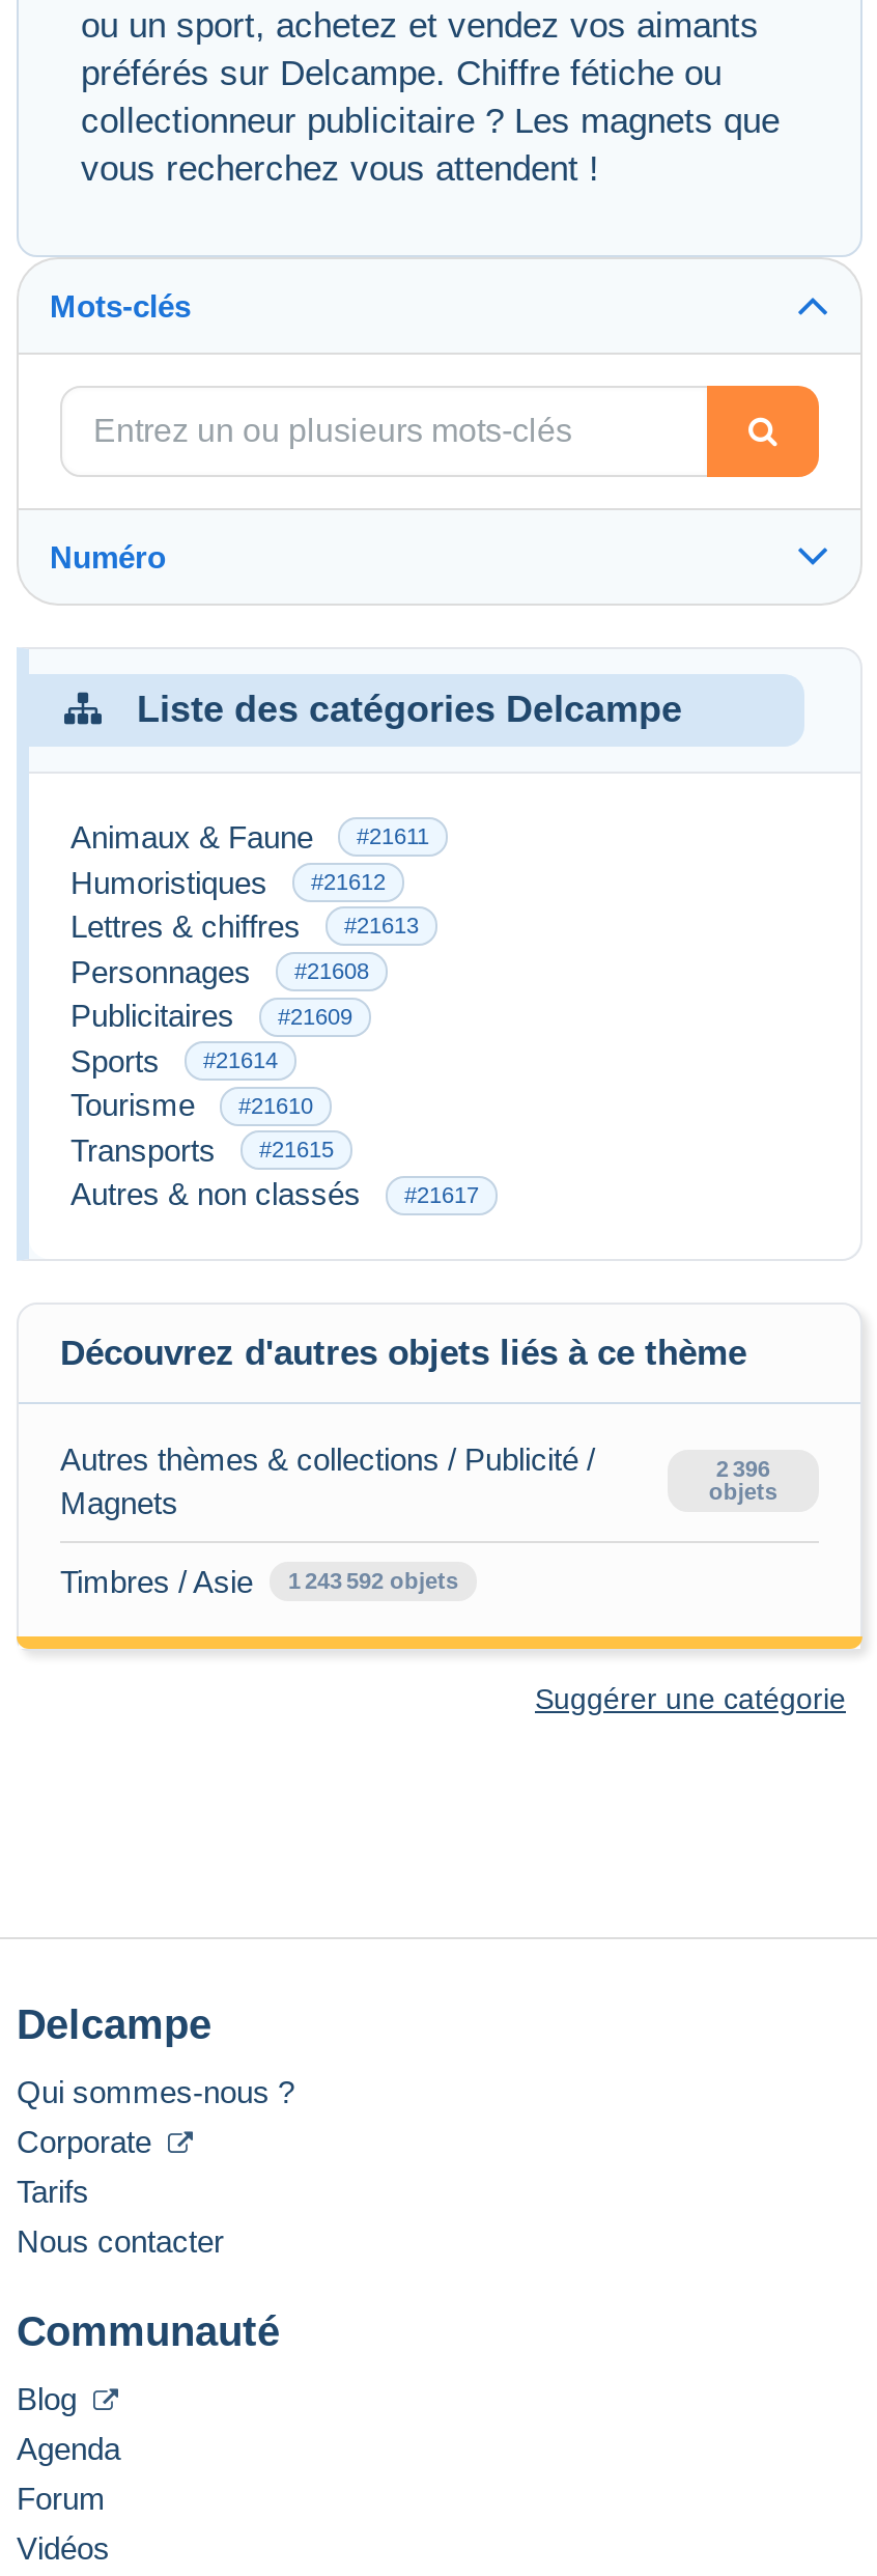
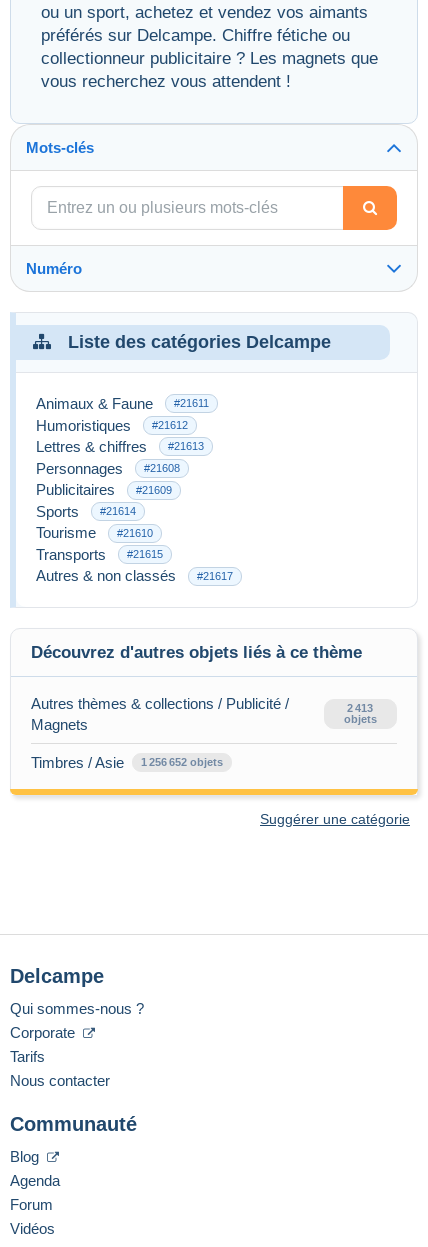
- 2 396
+ 2 413

- Timbres / Asie 1 243 592 objets
+ Timbres / Asie 1 256 652 objets
